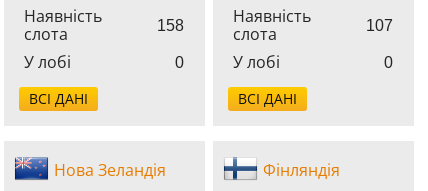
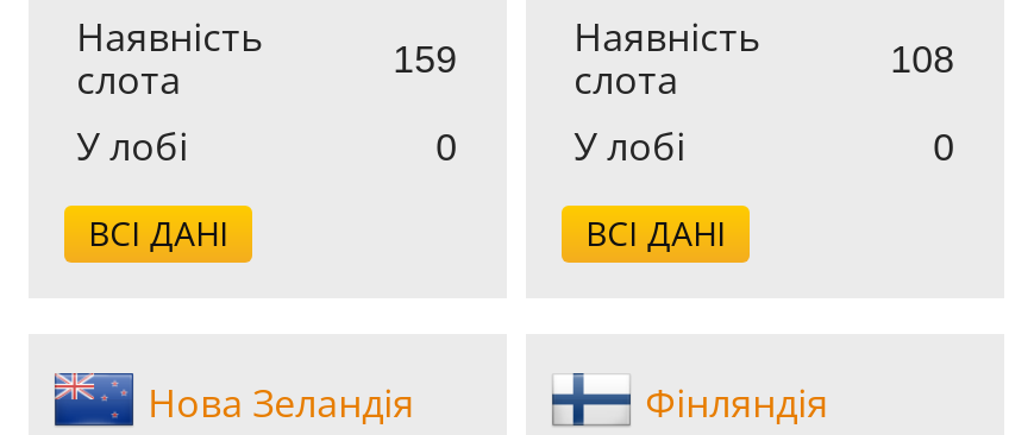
- 158
+ 159

- 107
+ 108
